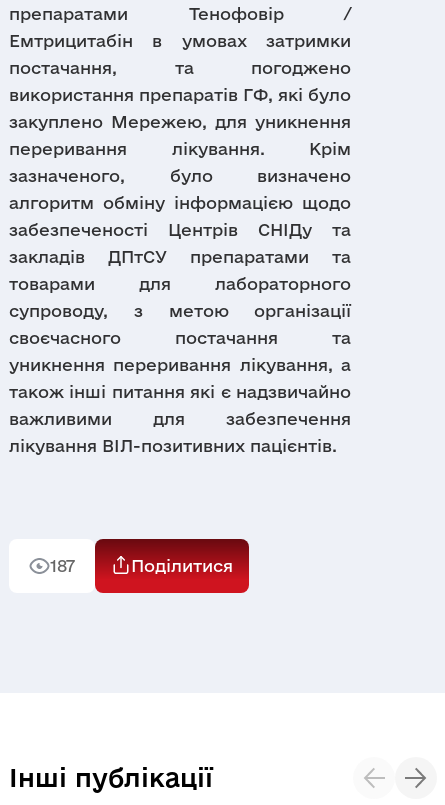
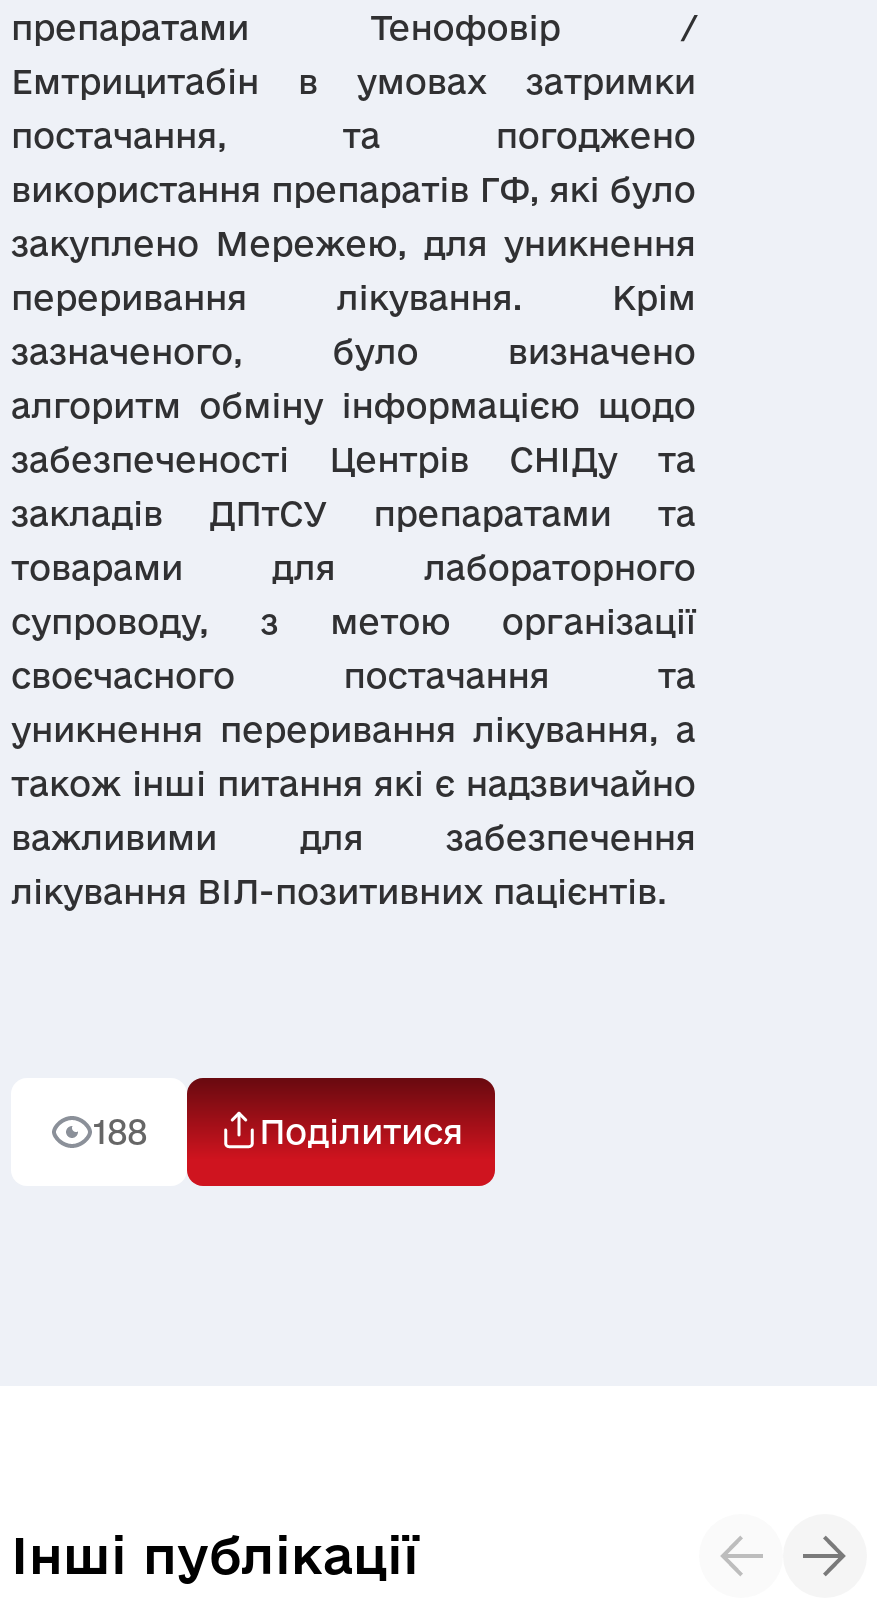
- 187
+ 188
